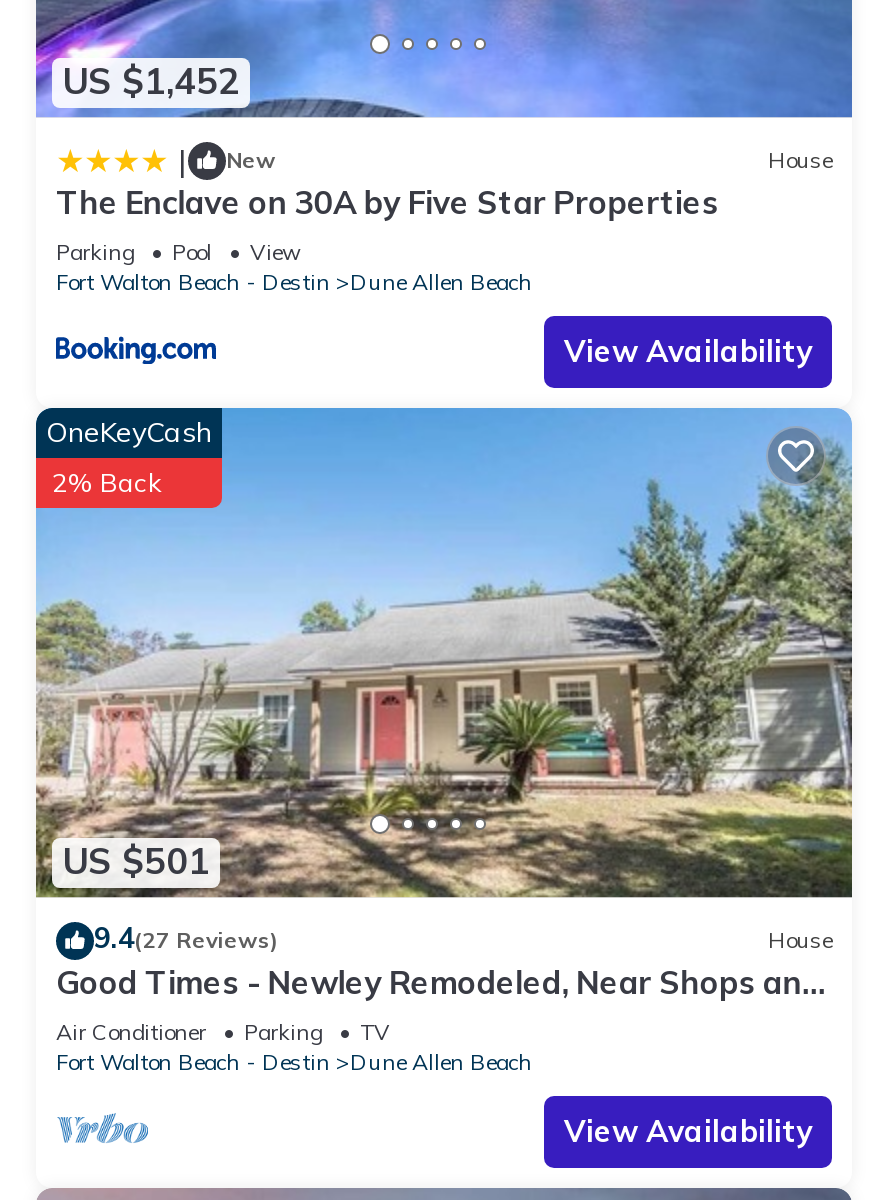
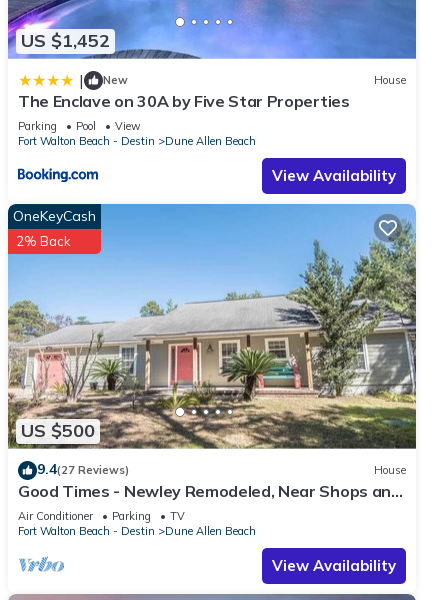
- US $501
+ US $500
